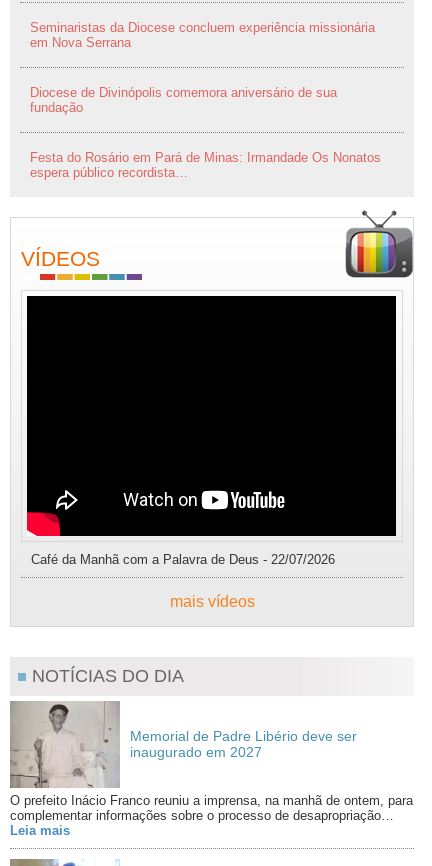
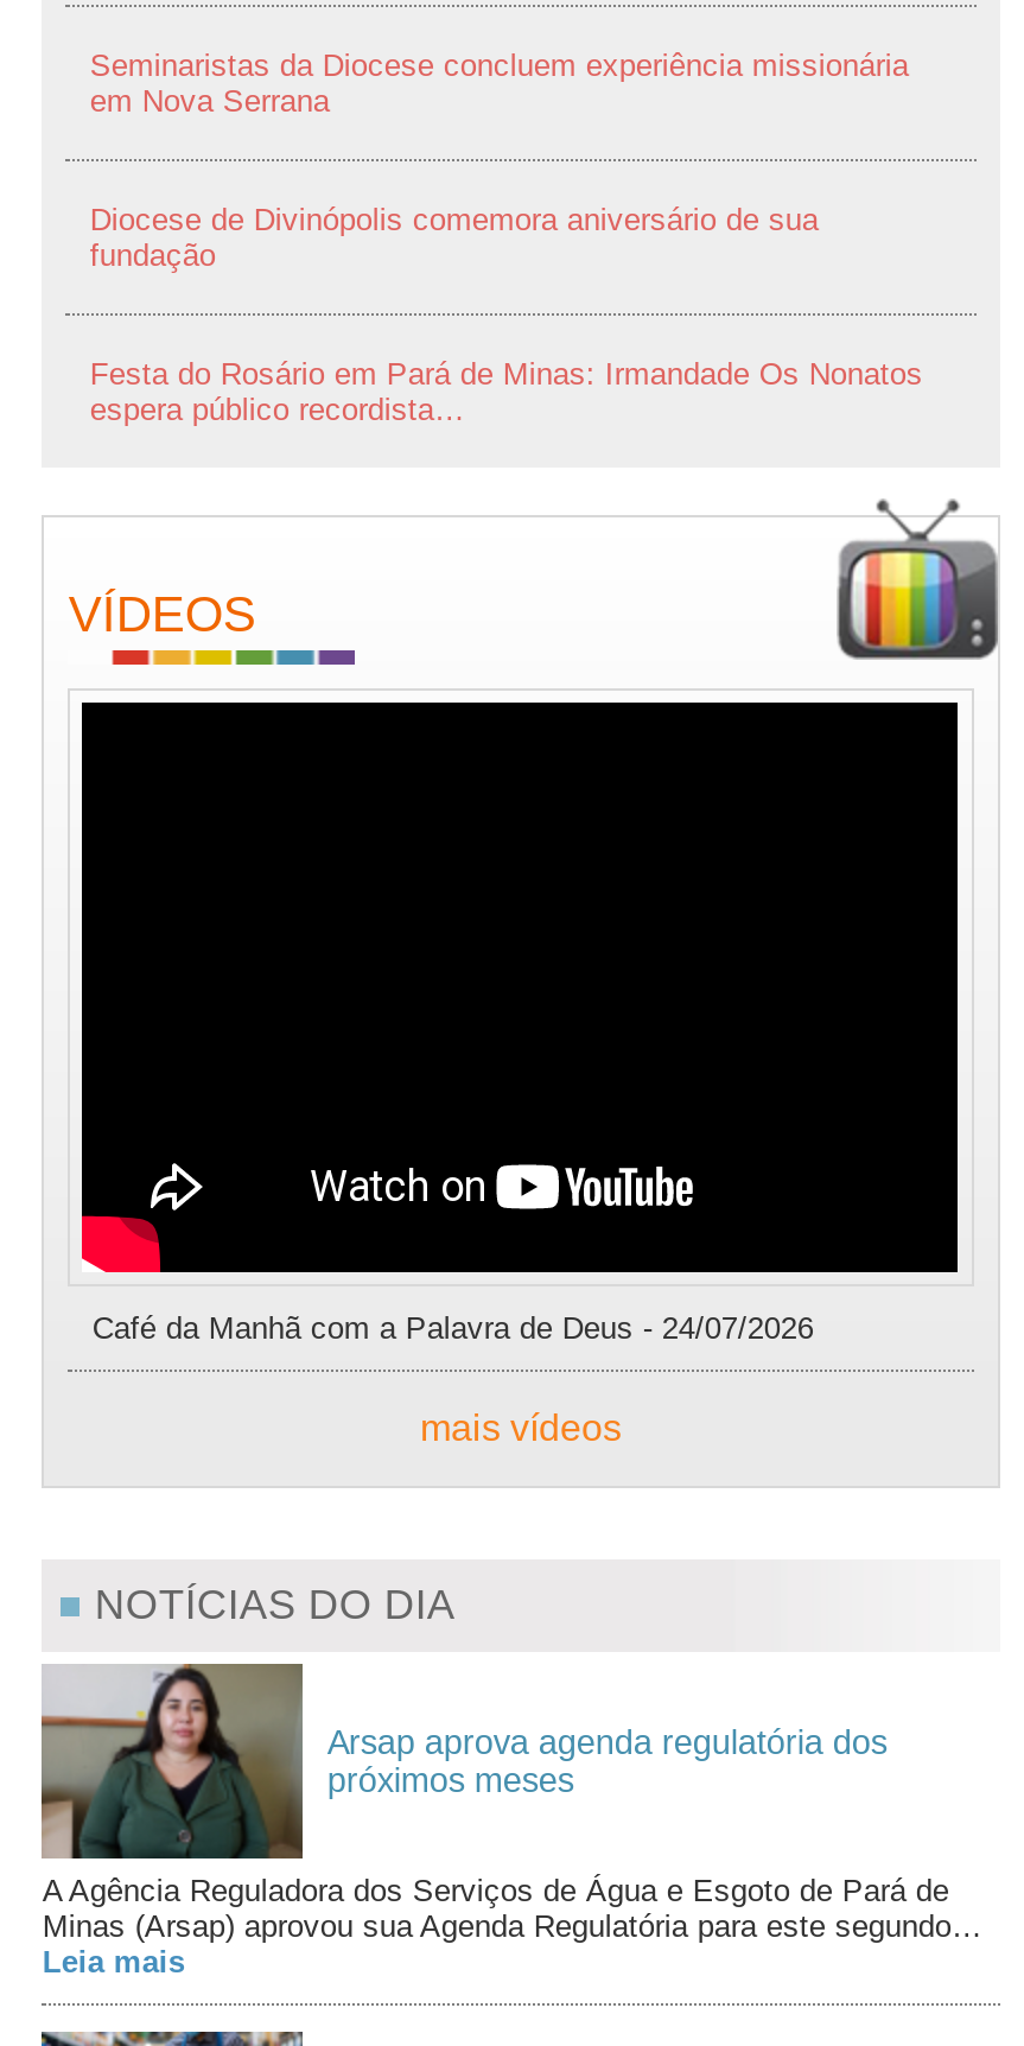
- Café da Manhã com a Palavra de Deus - 22/07/2026
+ Café da Manhã com a Palavra de Deus - 24/07/2026

- [image]
- O prefeito Inácio Franco reuniu a imprensa, na manhã de ontem, para
- complementar informações sobre o processo de desapropriação…
+ [image]
+ A Agência Reguladora dos Serviços de Água e Esgoto de Pará de
+ Minas (Arsap) aprovou sua Agenda Regulatória para este segundo…

- Memorial de Padre Libério deve ser
- inaugurado em 2027
+ Arsap aprova agenda regulatória dos
+ próximos meses
